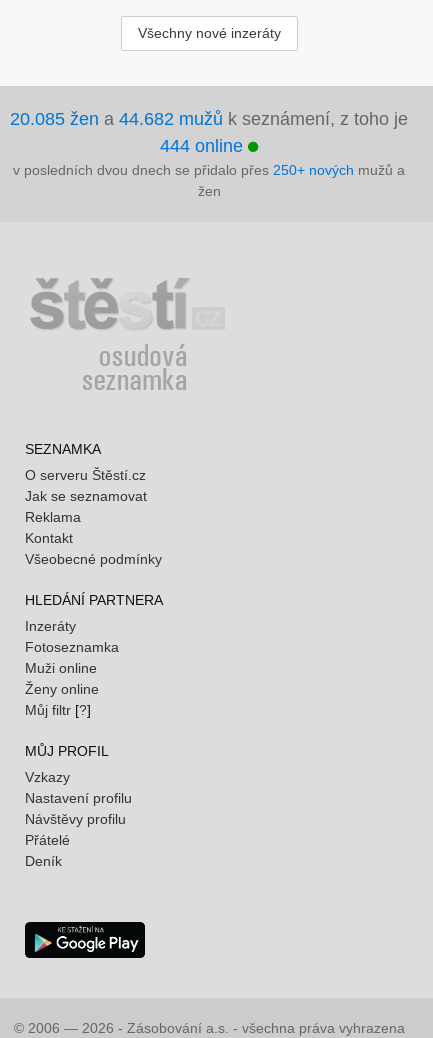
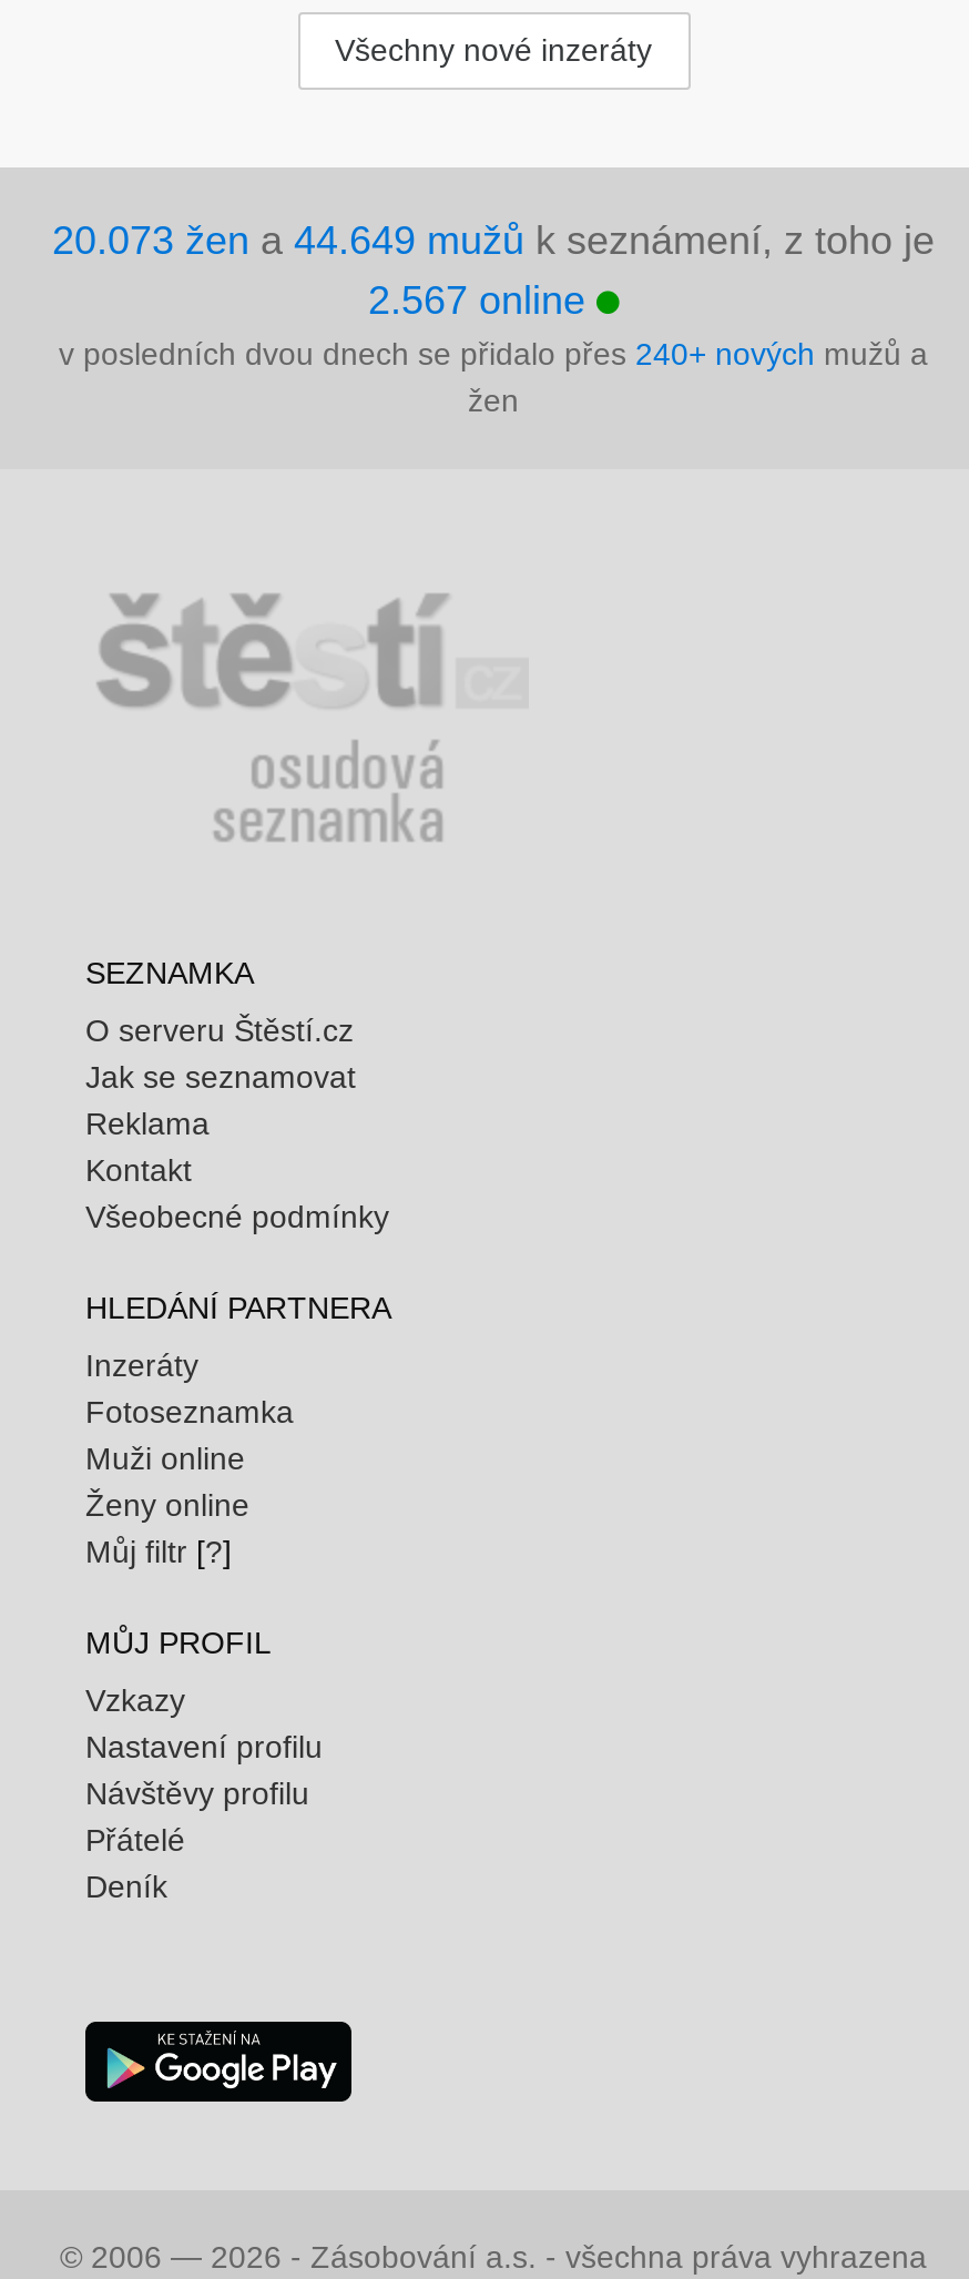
- 20.085 žen a 44.682 mužů k seznámení, z toho je
+ 20.073 žen a 44.649 mužů k seznámení, z toho je

- 444 online
+ 2.567 online

- v posledních dvou dnech se přidalo přes 250+ nových mužů a
+ v posledních dvou dnech se přidalo přes 240+ nových mužů a
